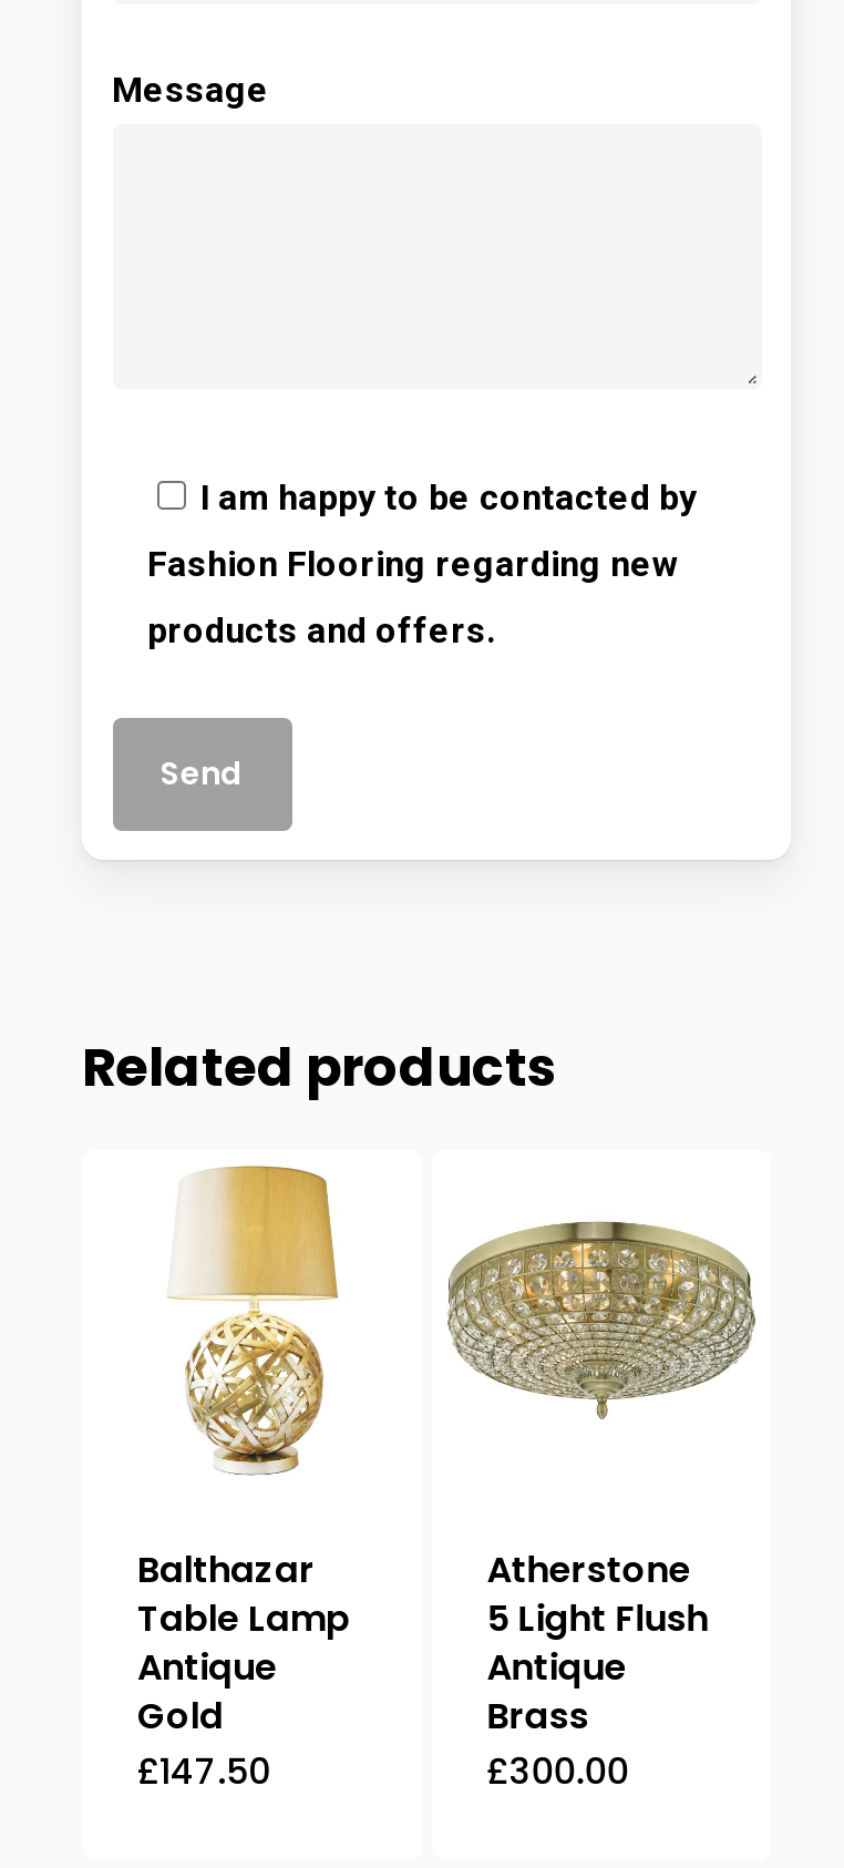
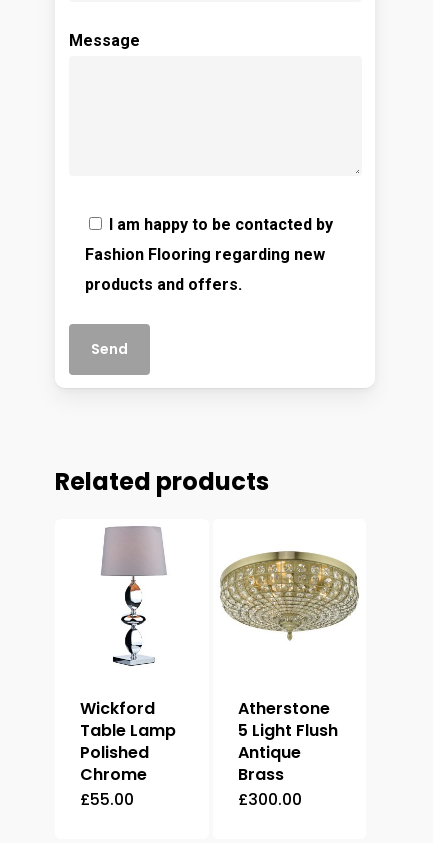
- [image]
- Balthazar
+ [image]
+ Wickford

- Antique
- Gold
- £147.50
+ Polished
+ Chrome
+ £55.00
